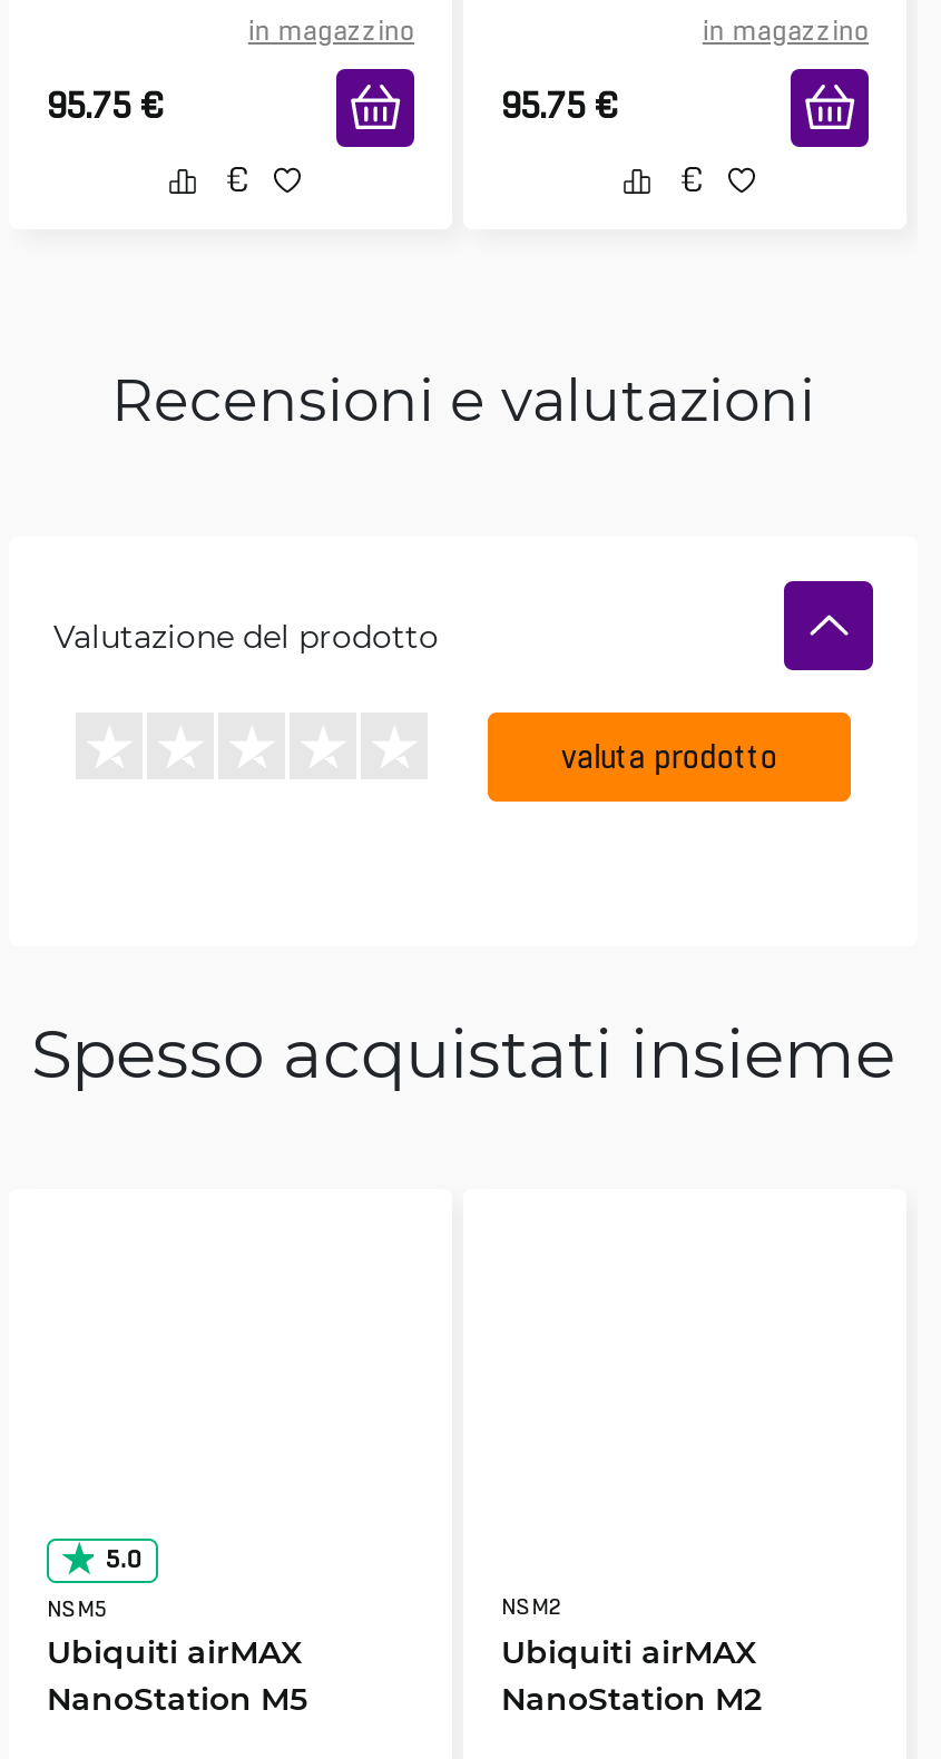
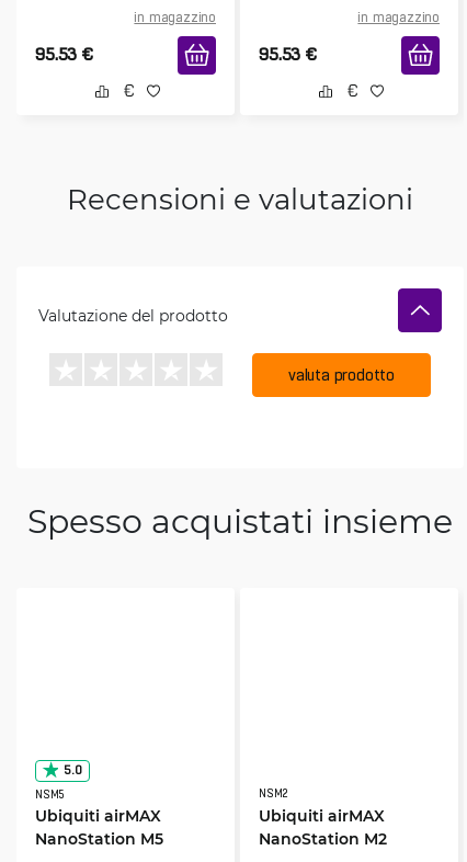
- 95.75 €
+ 95.53 €

- 95.75 €
+ 95.53 €
